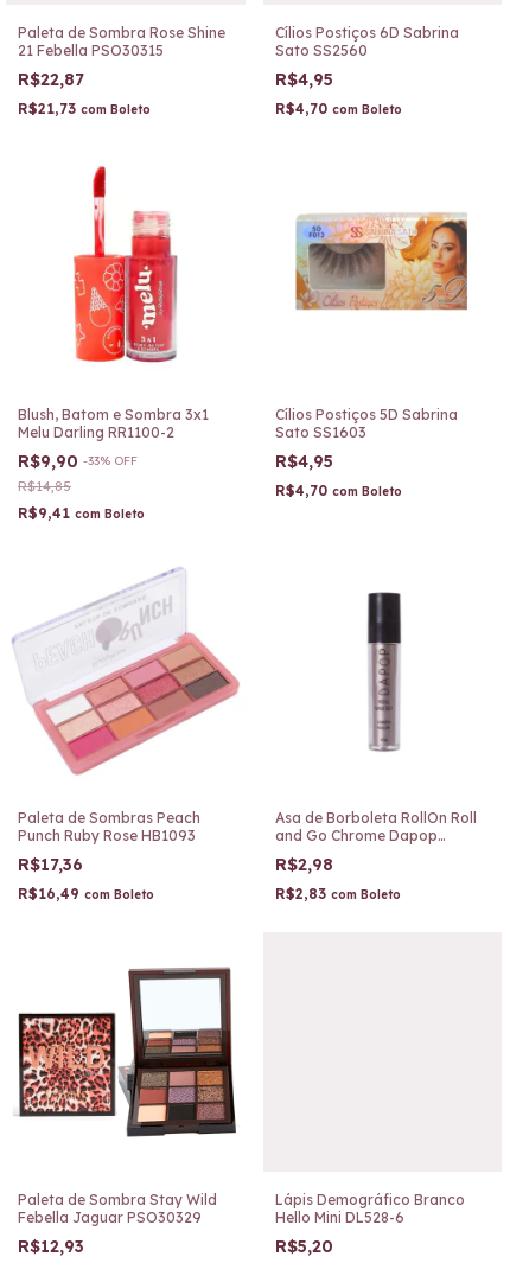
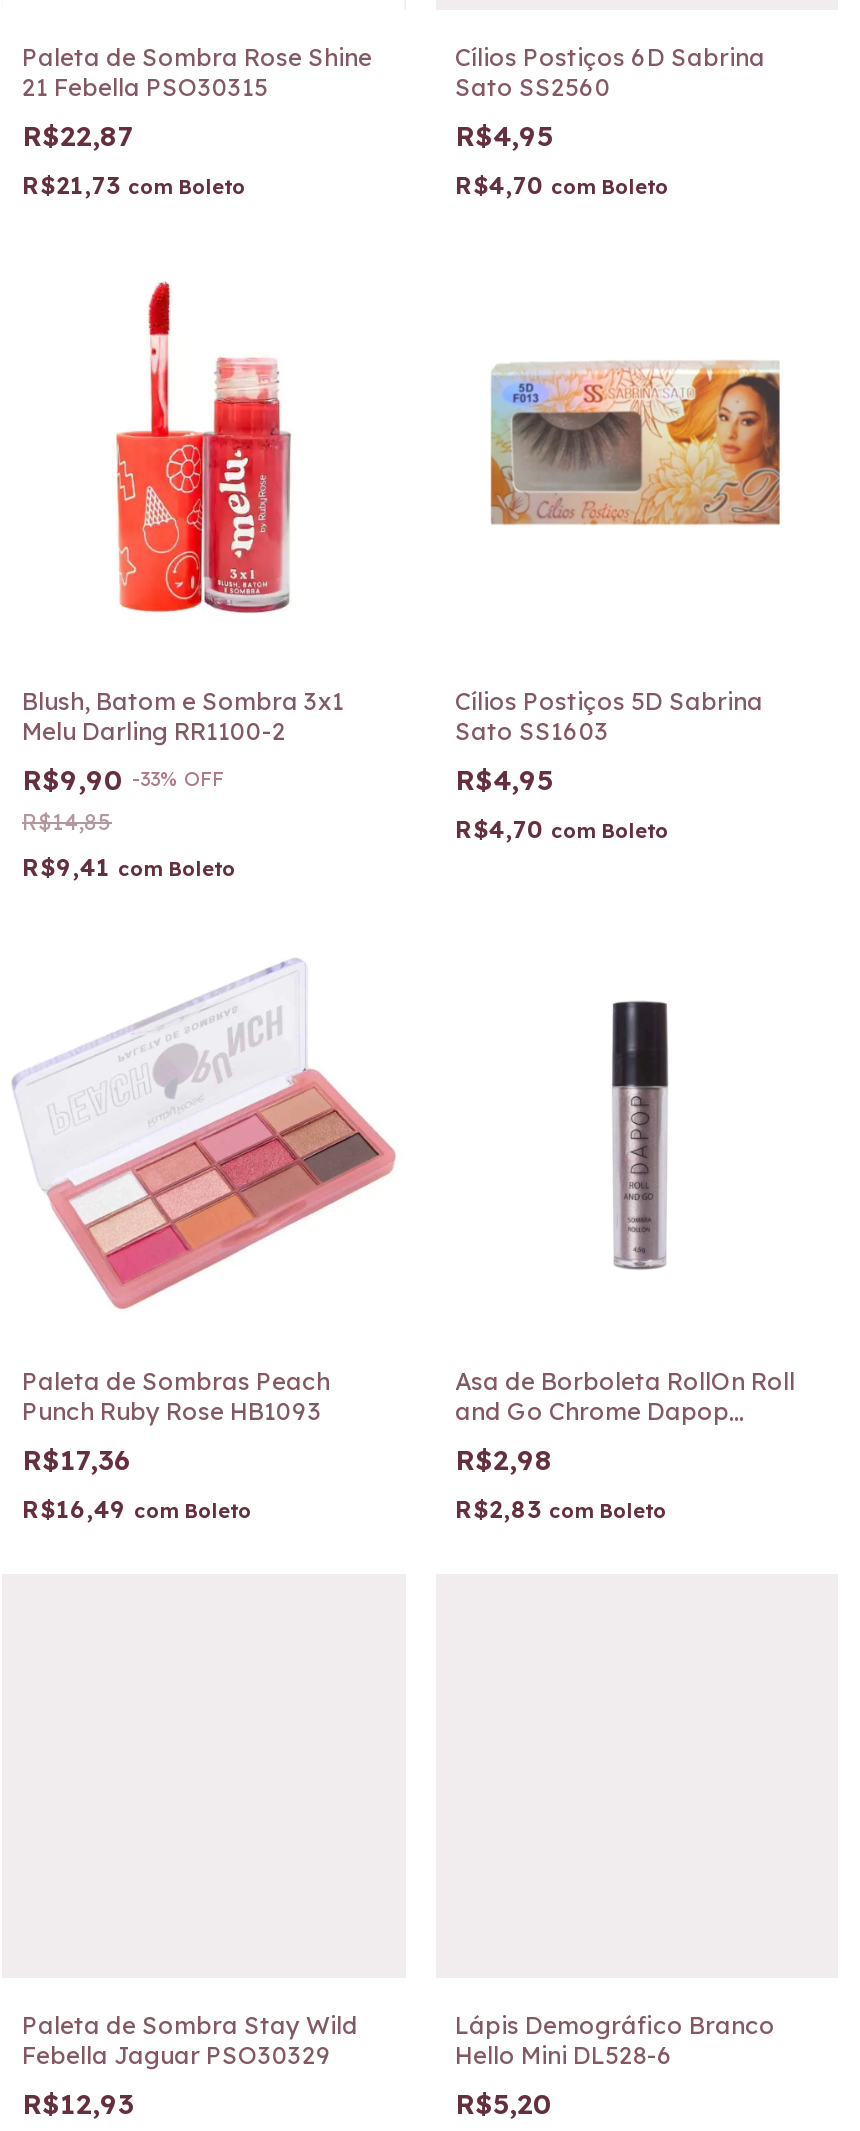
- [image]
